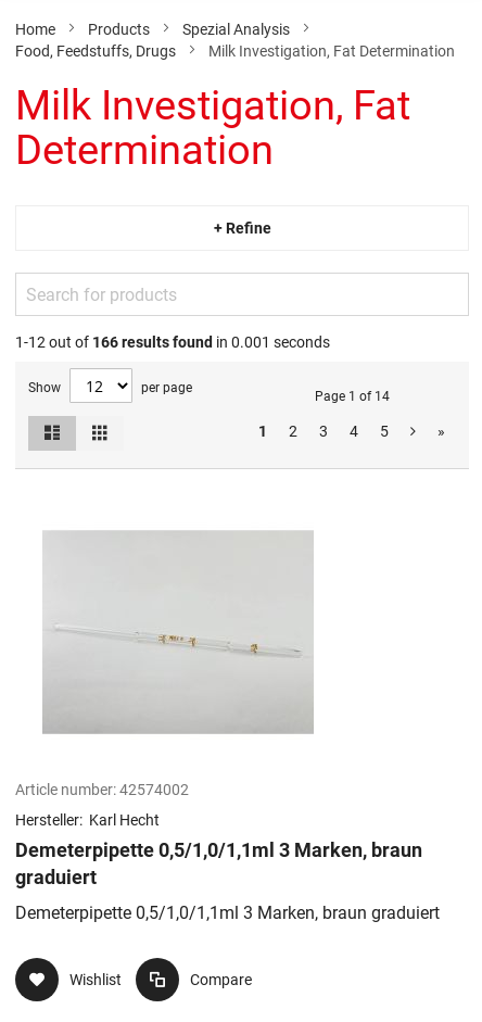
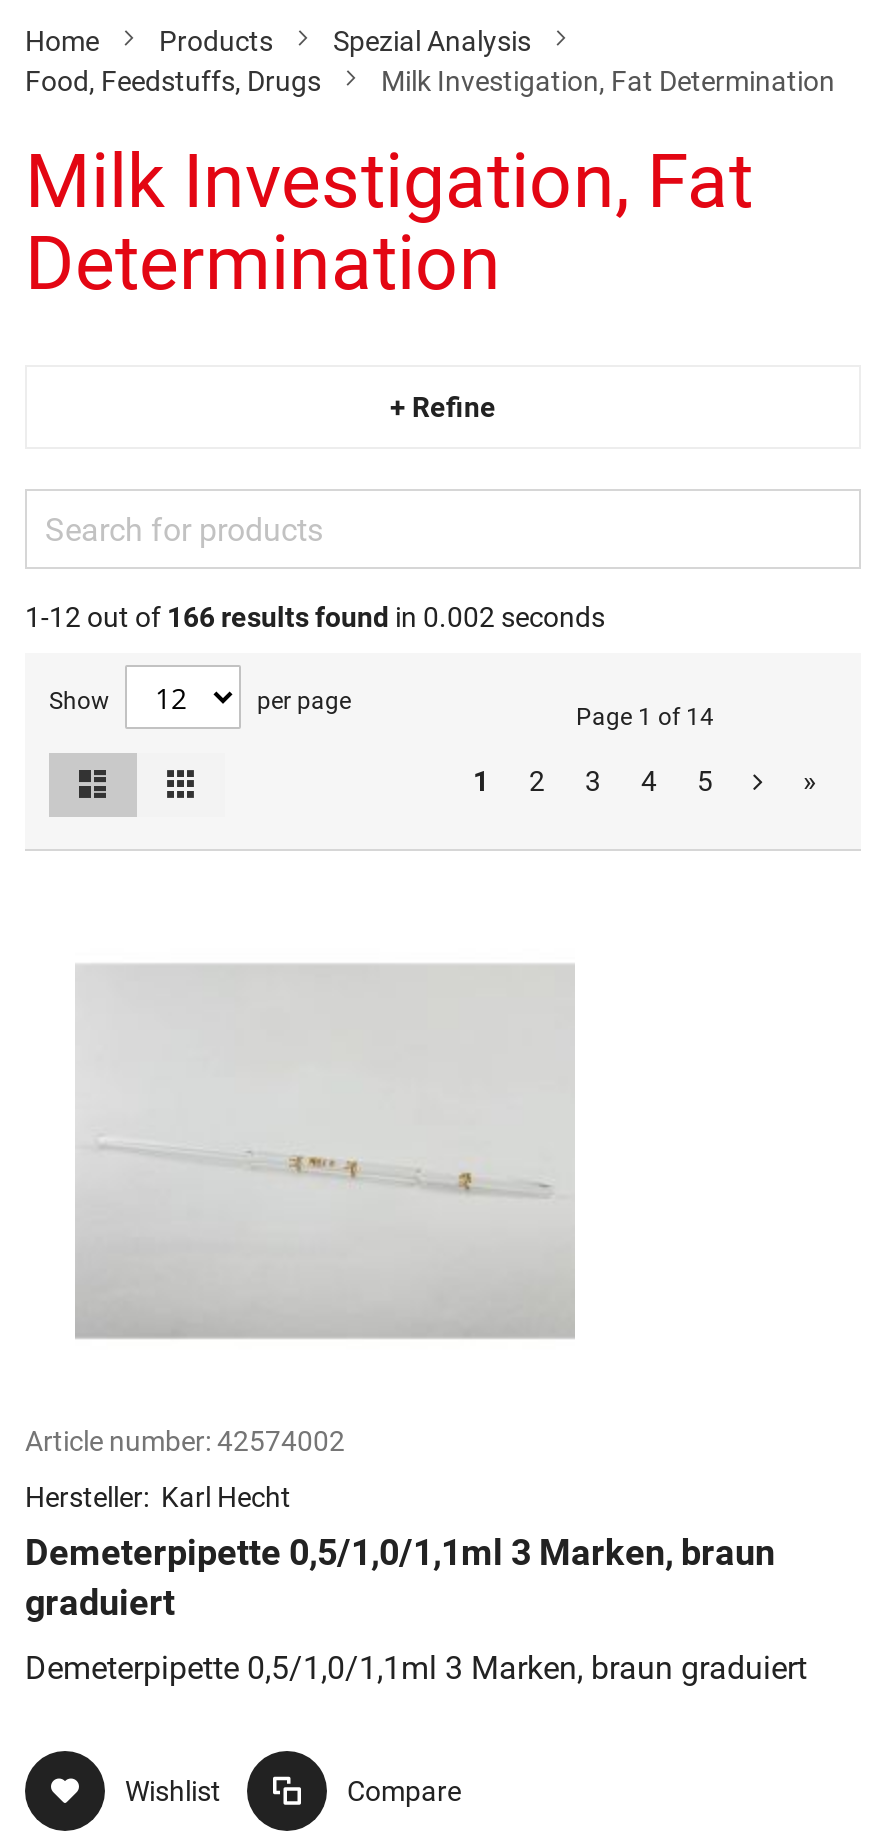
- 1-12 out of 166 results found in 0.001 seconds
+ 1-12 out of 166 results found in 0.002 seconds
